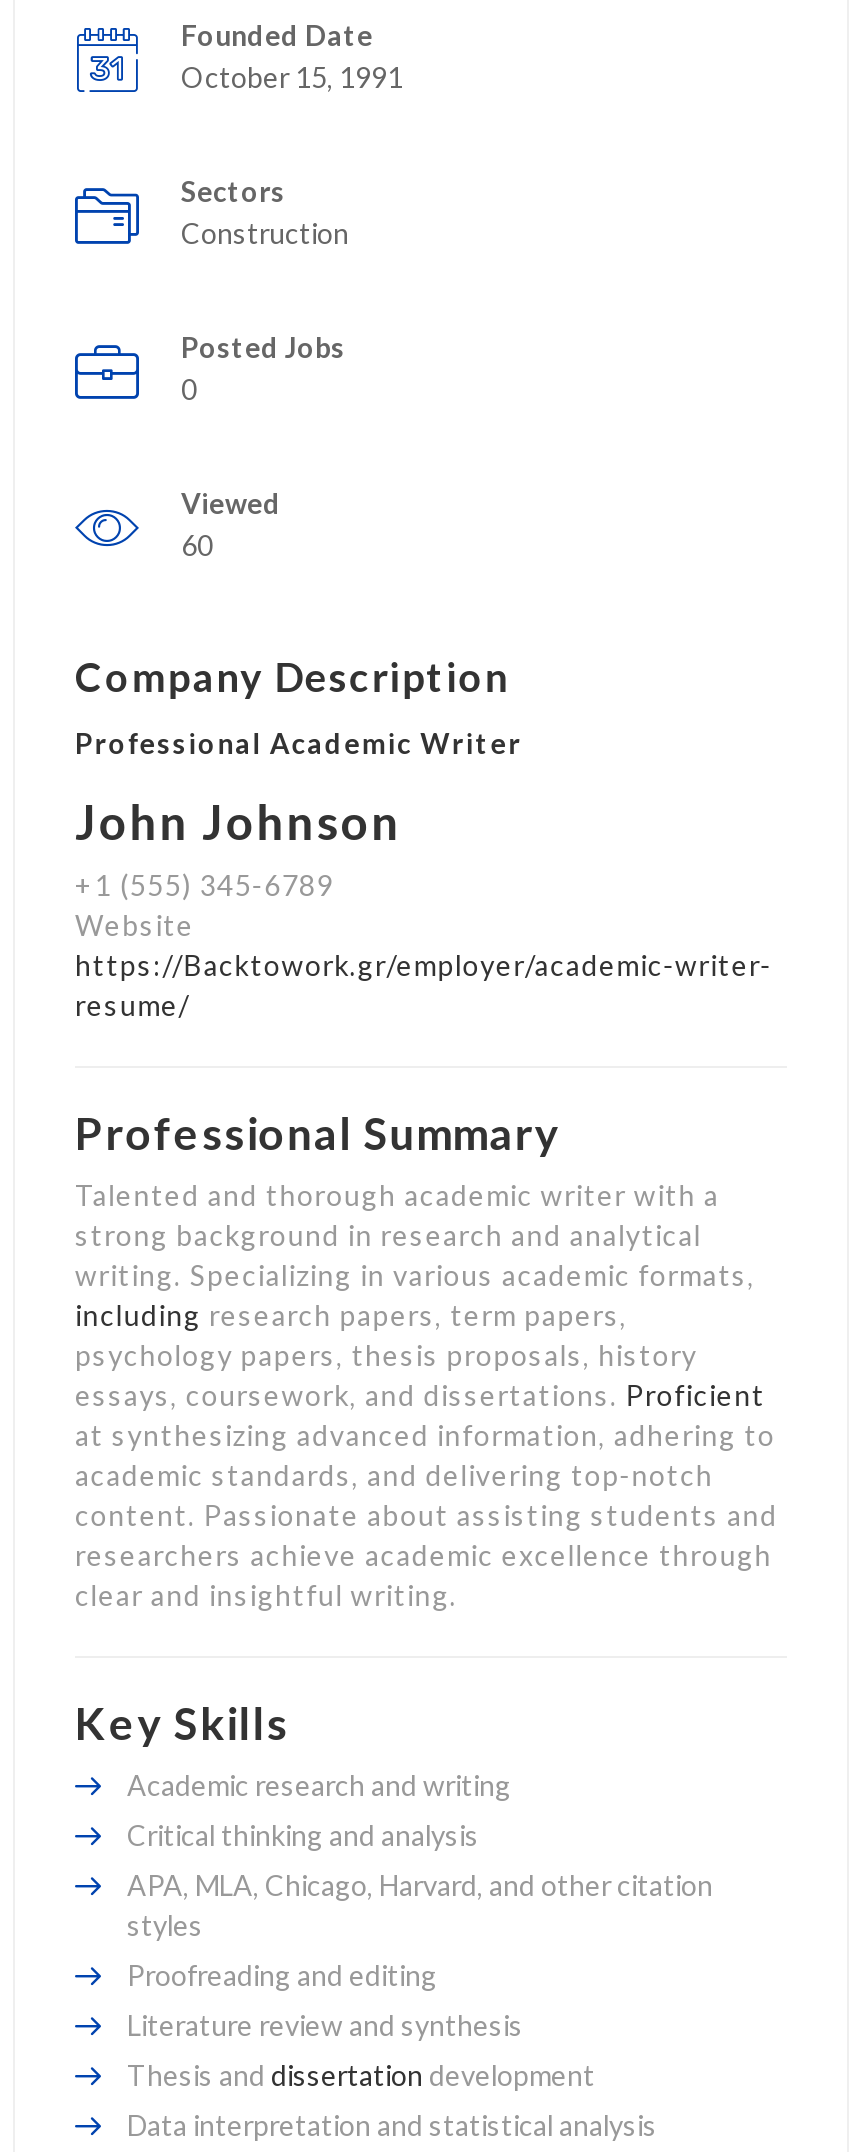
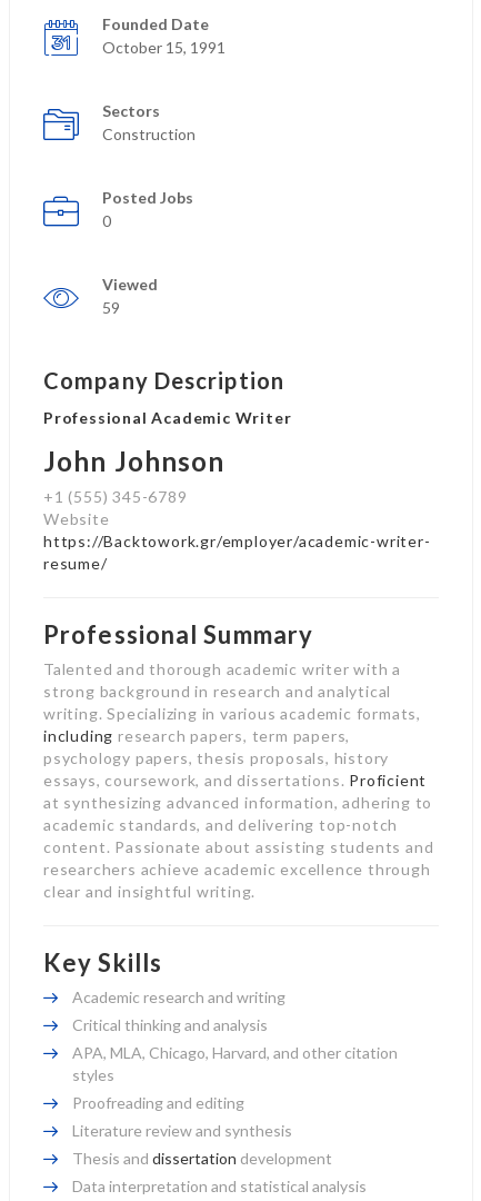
- 60
+ 59
